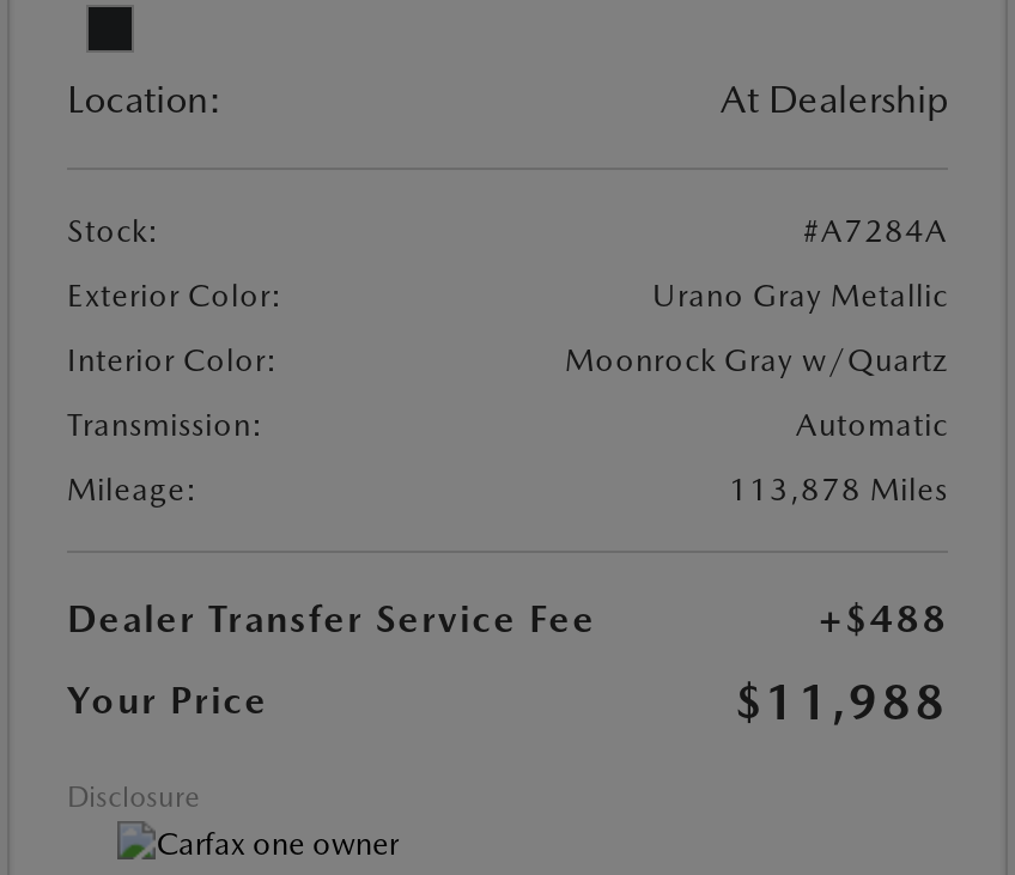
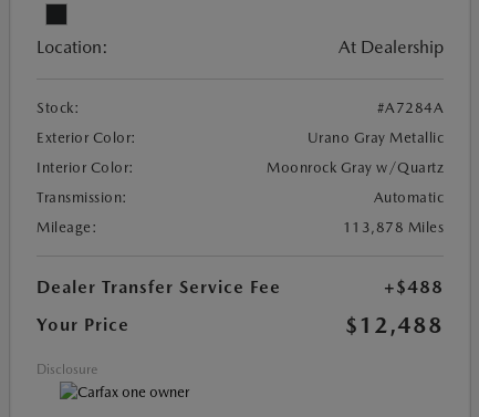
- $11,988
+ $12,488
